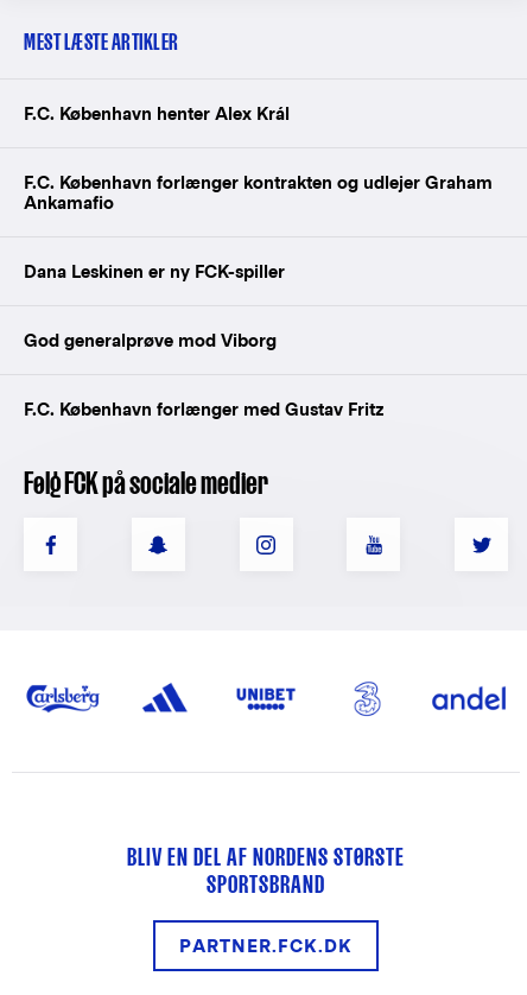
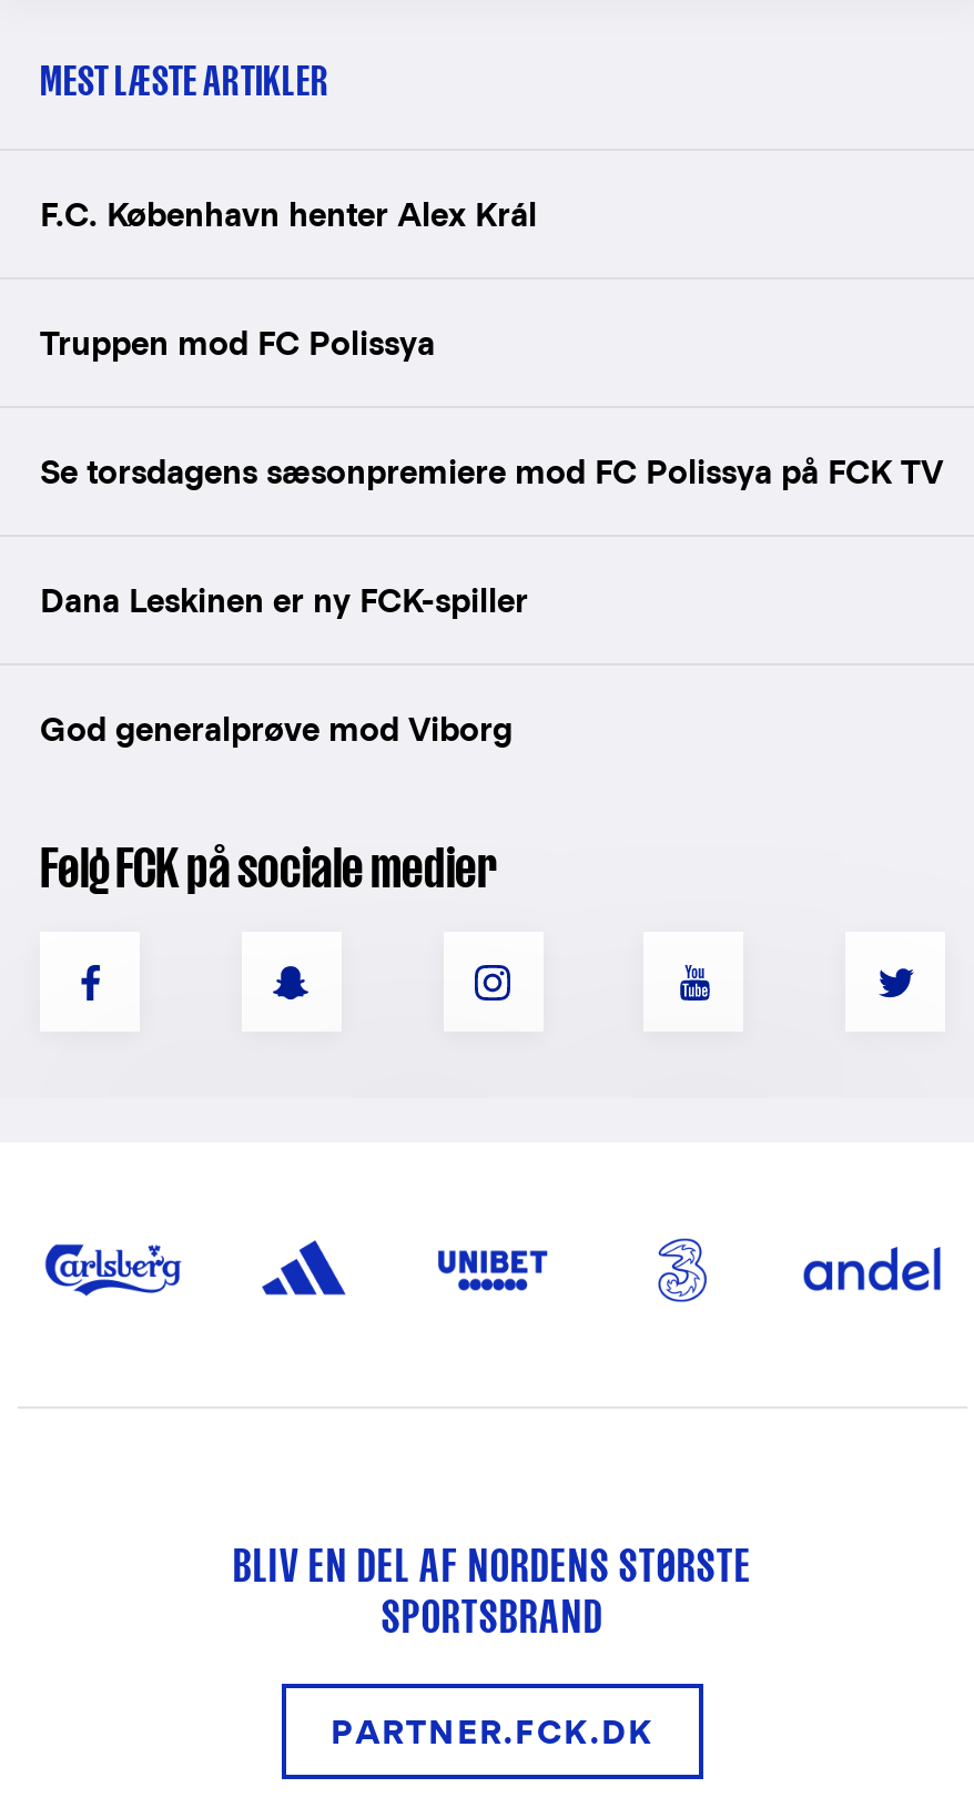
- F.C. København forlænger kontrakten og udlejer Graham
- Ankamafio
+ Truppen mod FC Polissya
+ Se torsdagens sæsonpremiere mod FC Polissya på FCK TV

moved down: Dana Leskinen er ny FCK-spiller | God generalprøve mod Viborg

- F.C. København forlænger med Gustav Fritz
